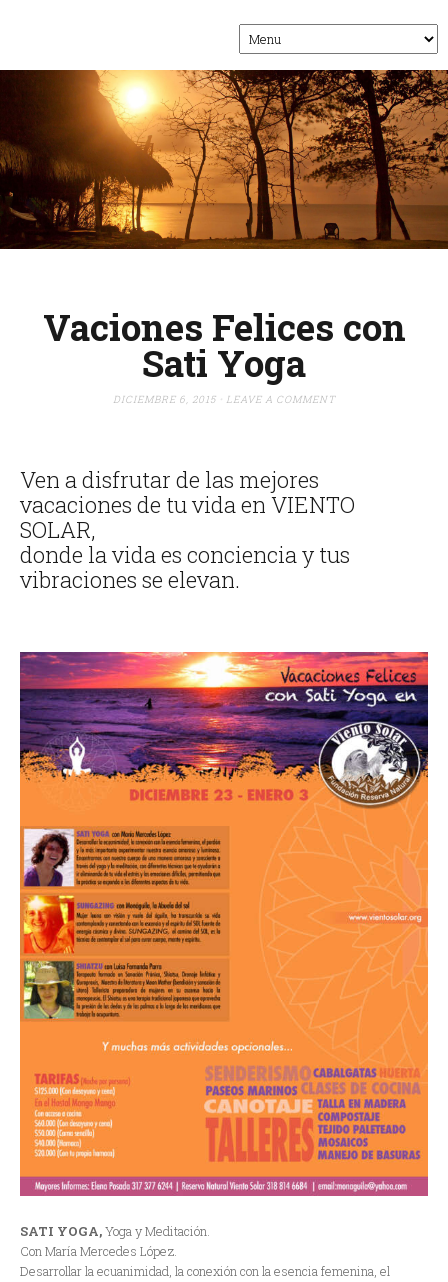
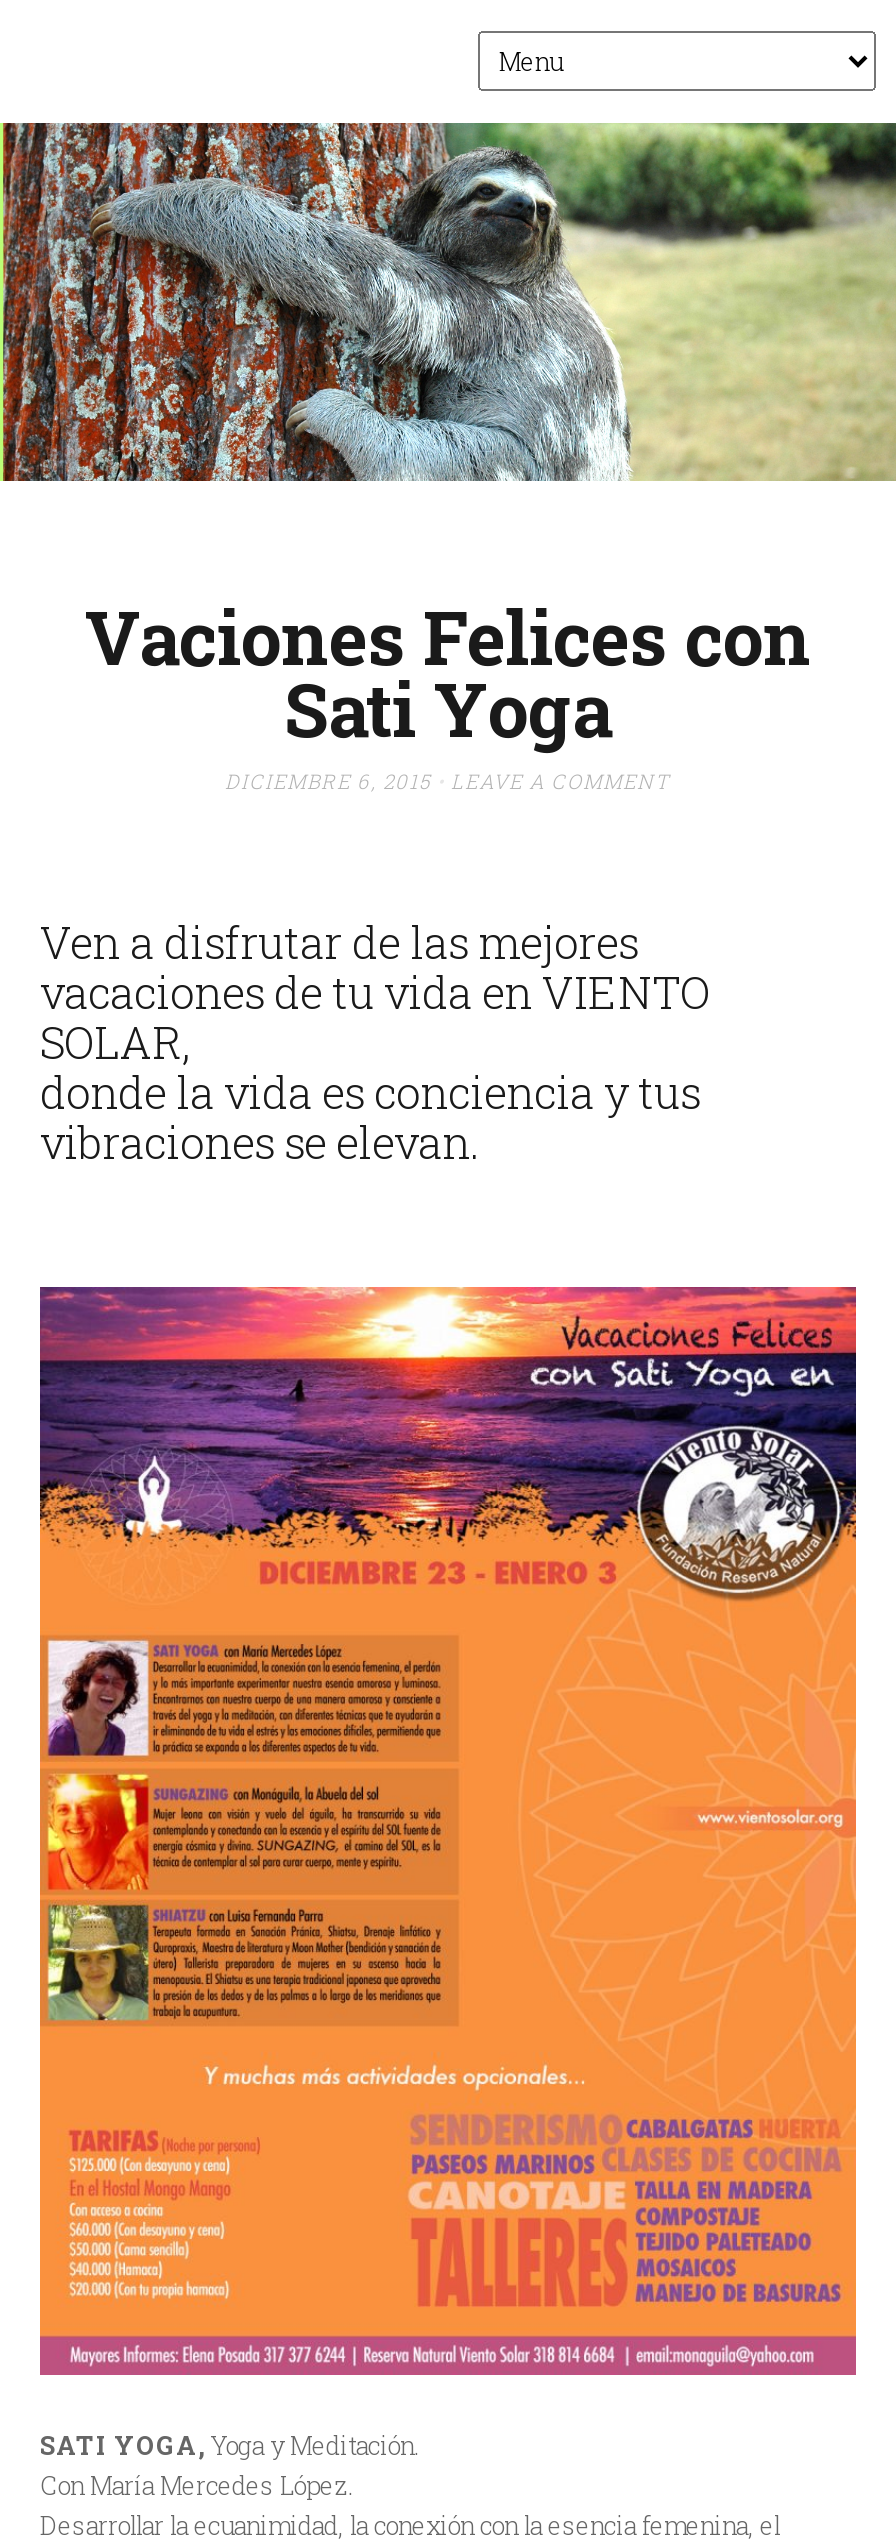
- [image]
+ [image]
